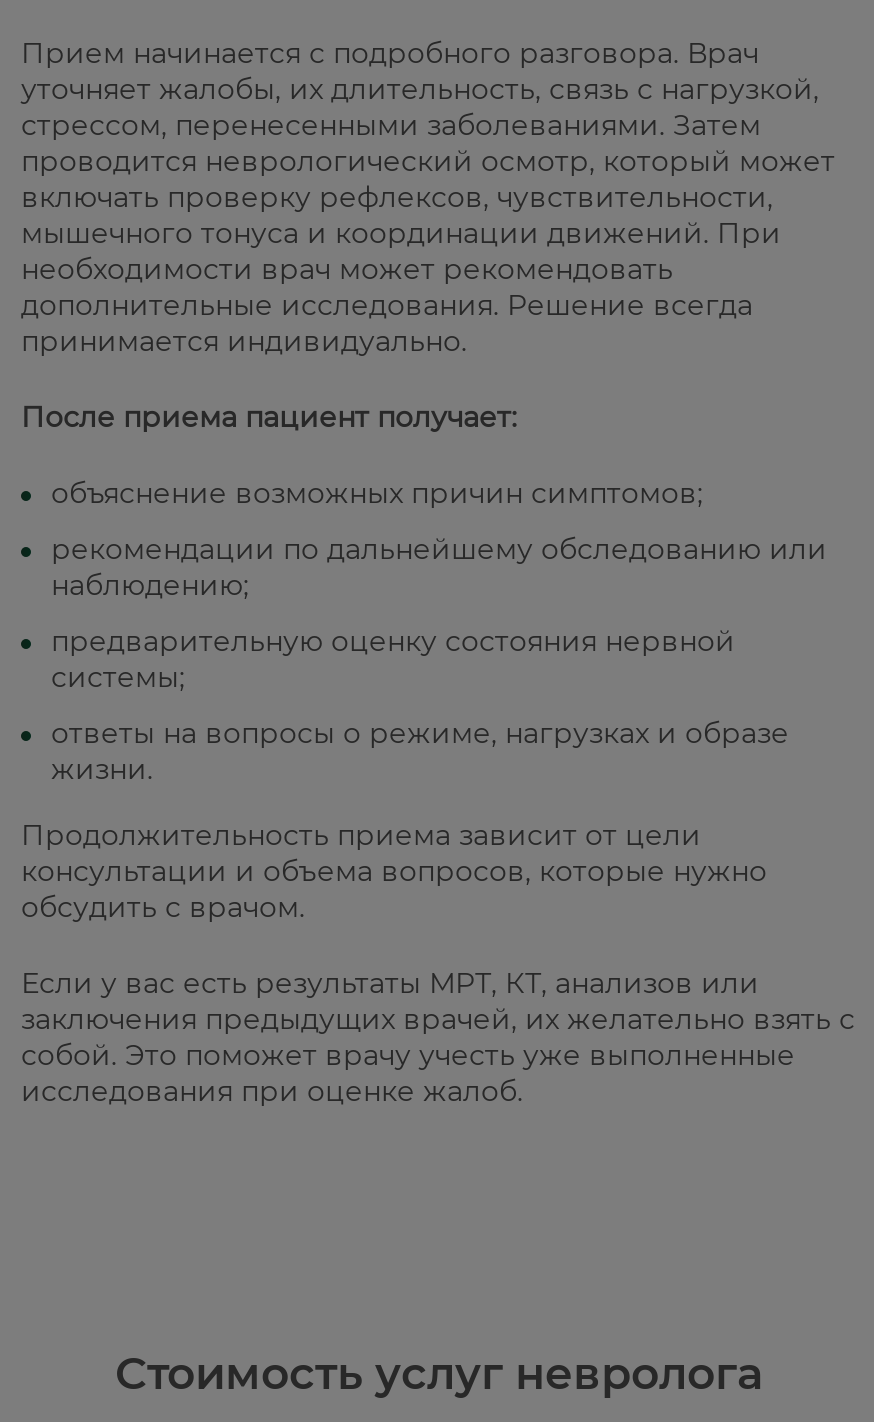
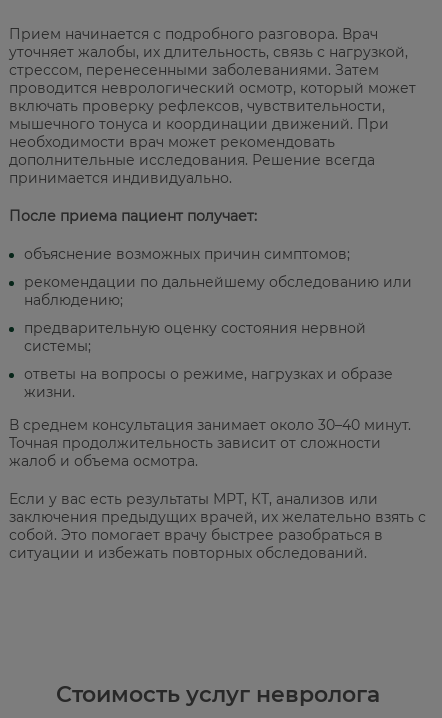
- Продолжительность приема зависит от цели
- консультации и объема вопросов, которые нужно
- обсудить с врачом.
+ В среднем консультация занимает около 30–40 минут.
+ Точная продолжительность зависит от сложности
+ жалоб и объема осмотра.

- собой. Это поможет врачу учесть уже выполненные
- исследования при оценке жалоб.
+ собой. Это помогает врачу быстрее разобраться в
+ ситуации и избежать повторных обследований.
